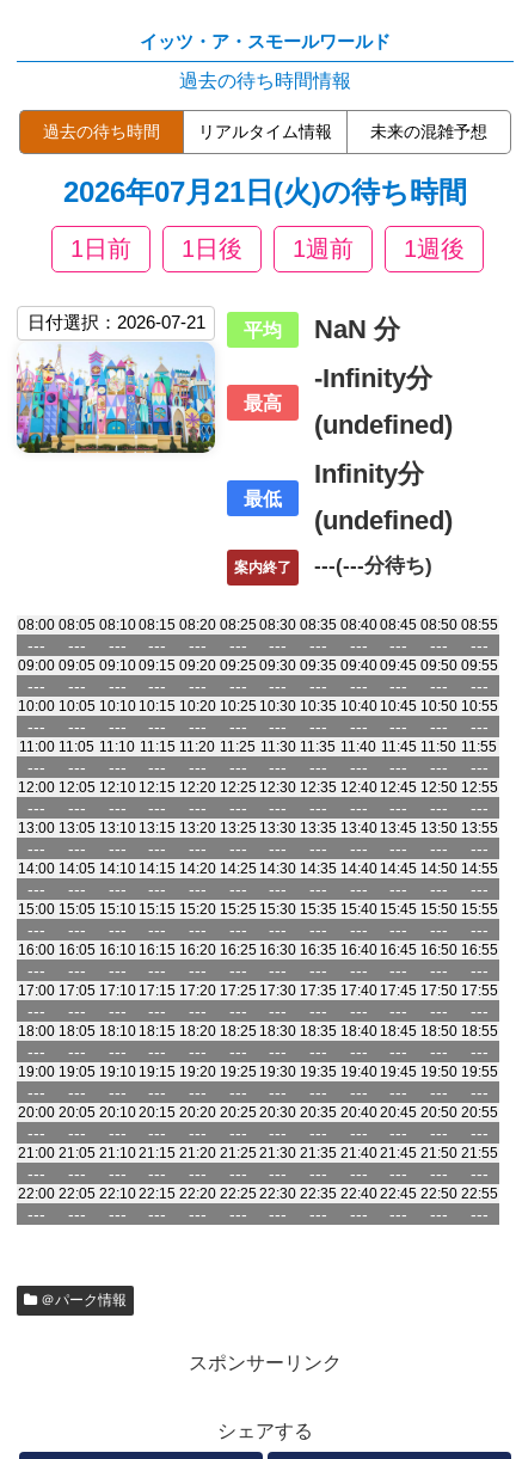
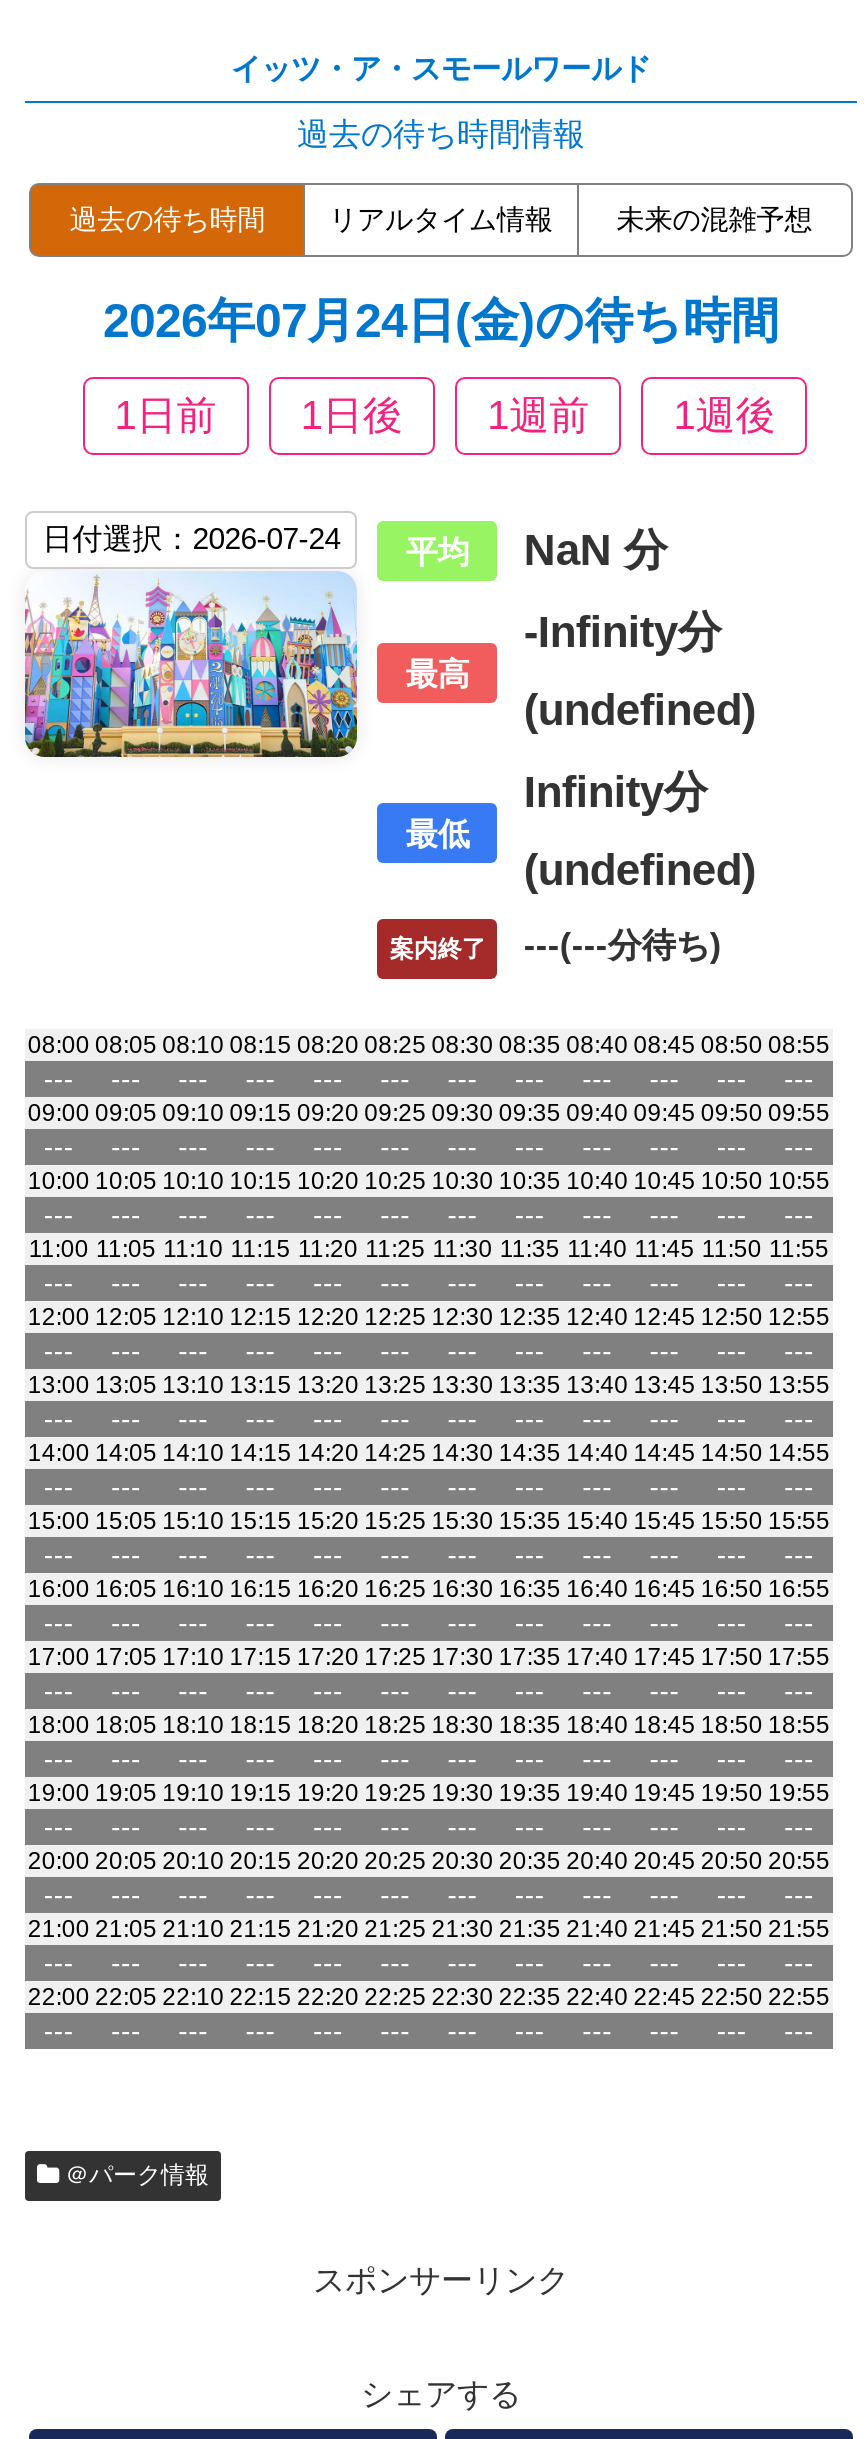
- 2026年07月21日(火)の待ち時間
+ 2026年07月24日(金)の待ち時間
